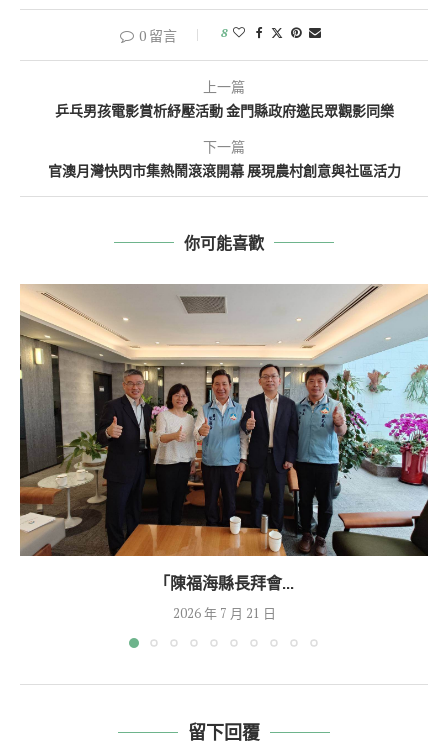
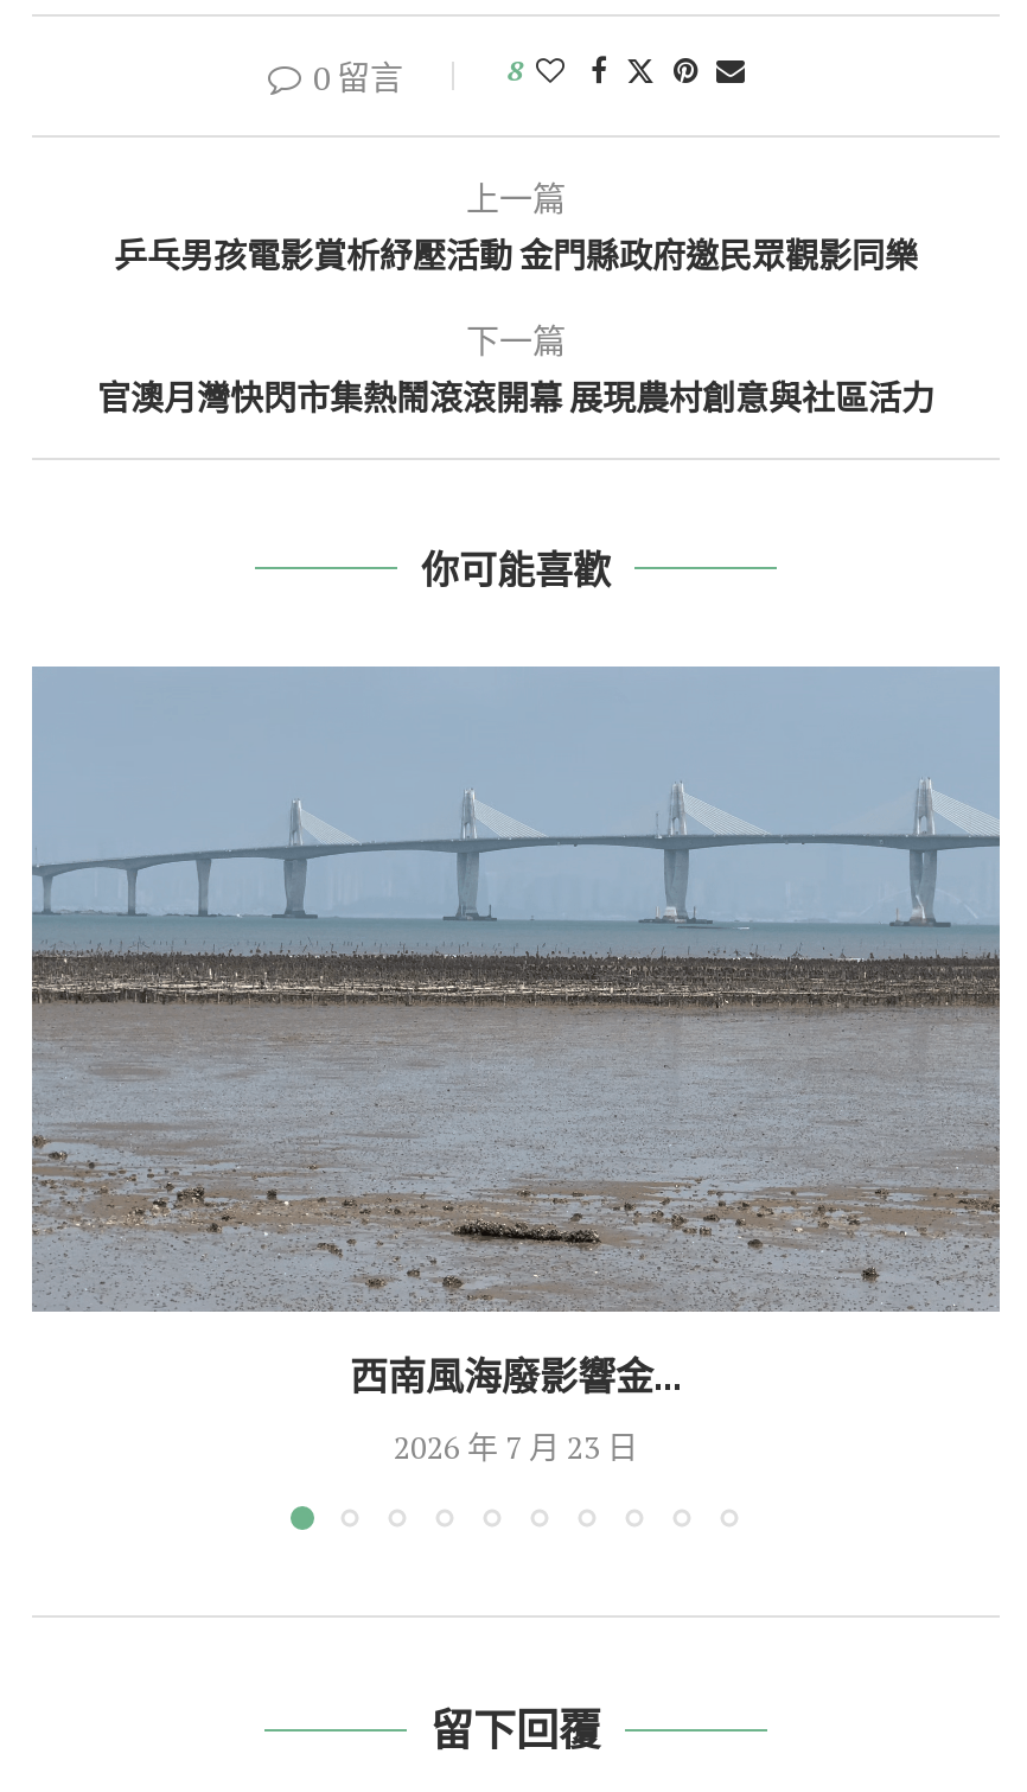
- [image]
- 「陳福海縣長拜會...
+ [image]
+ 西南風海廢影響金...

- 2026 年 7 月 21 日
+ 2026 年 7 月 23 日
